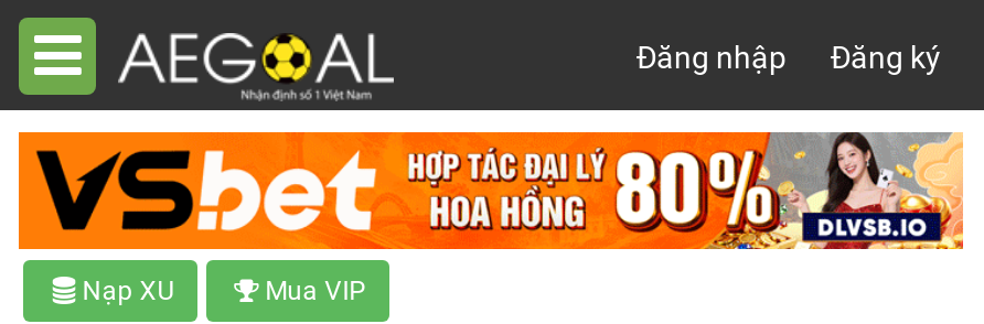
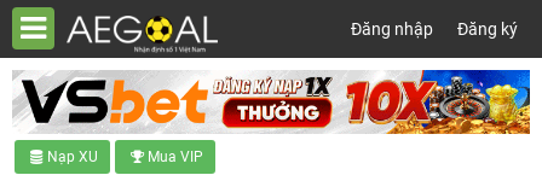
- [image]
+ [image]
